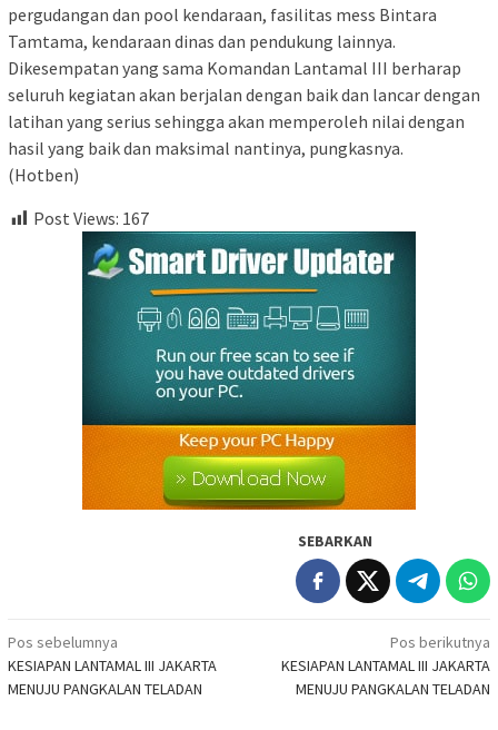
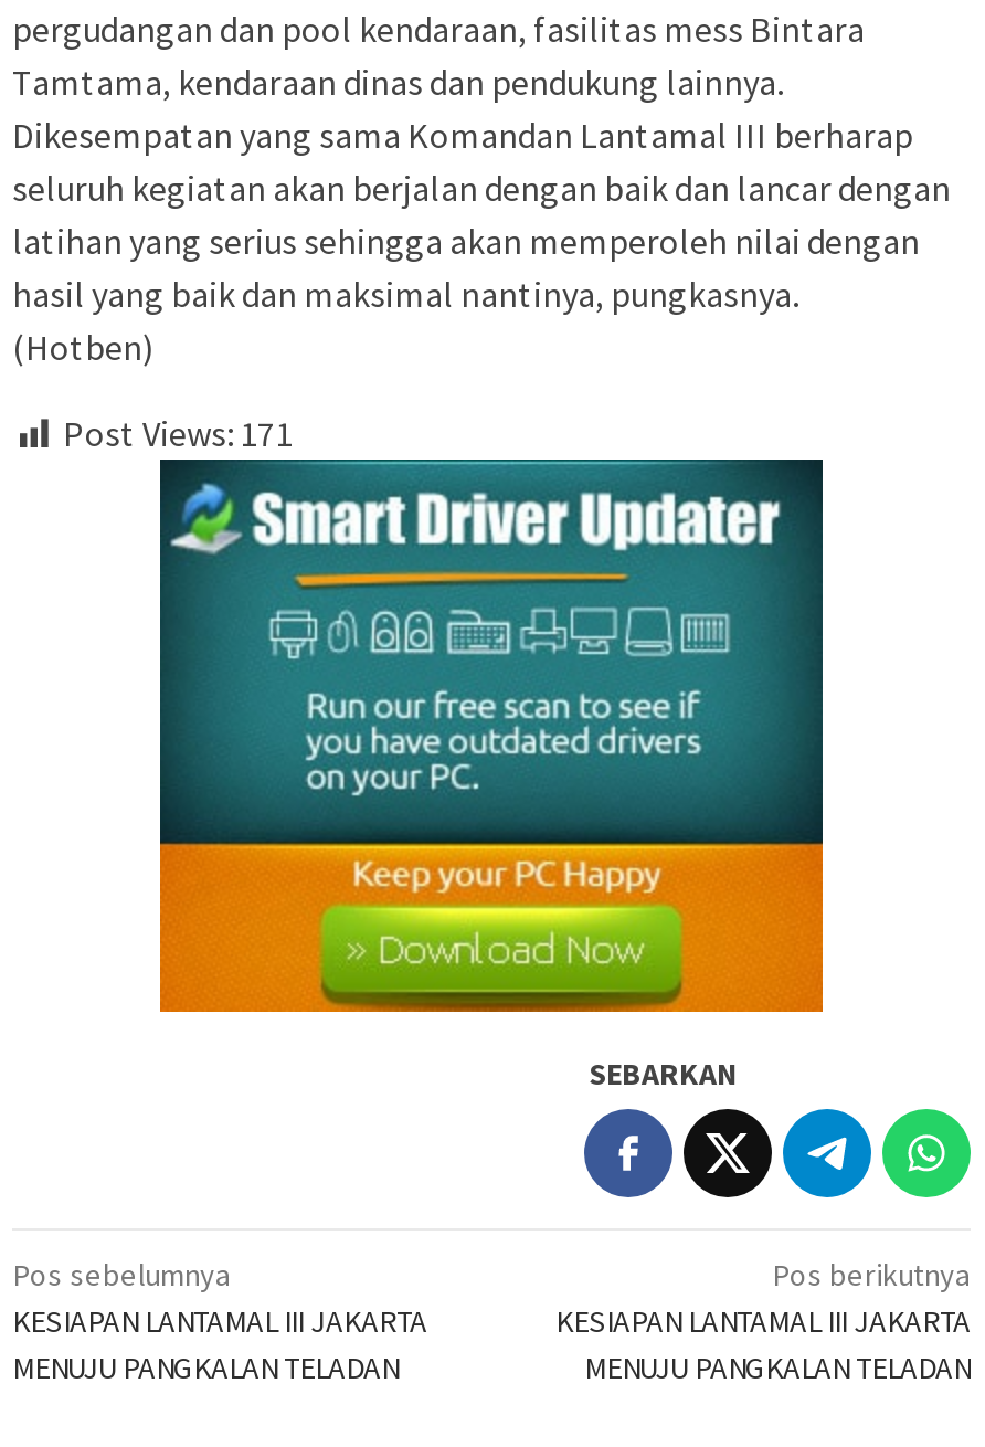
- Post Views: 167
+ Post Views: 171
